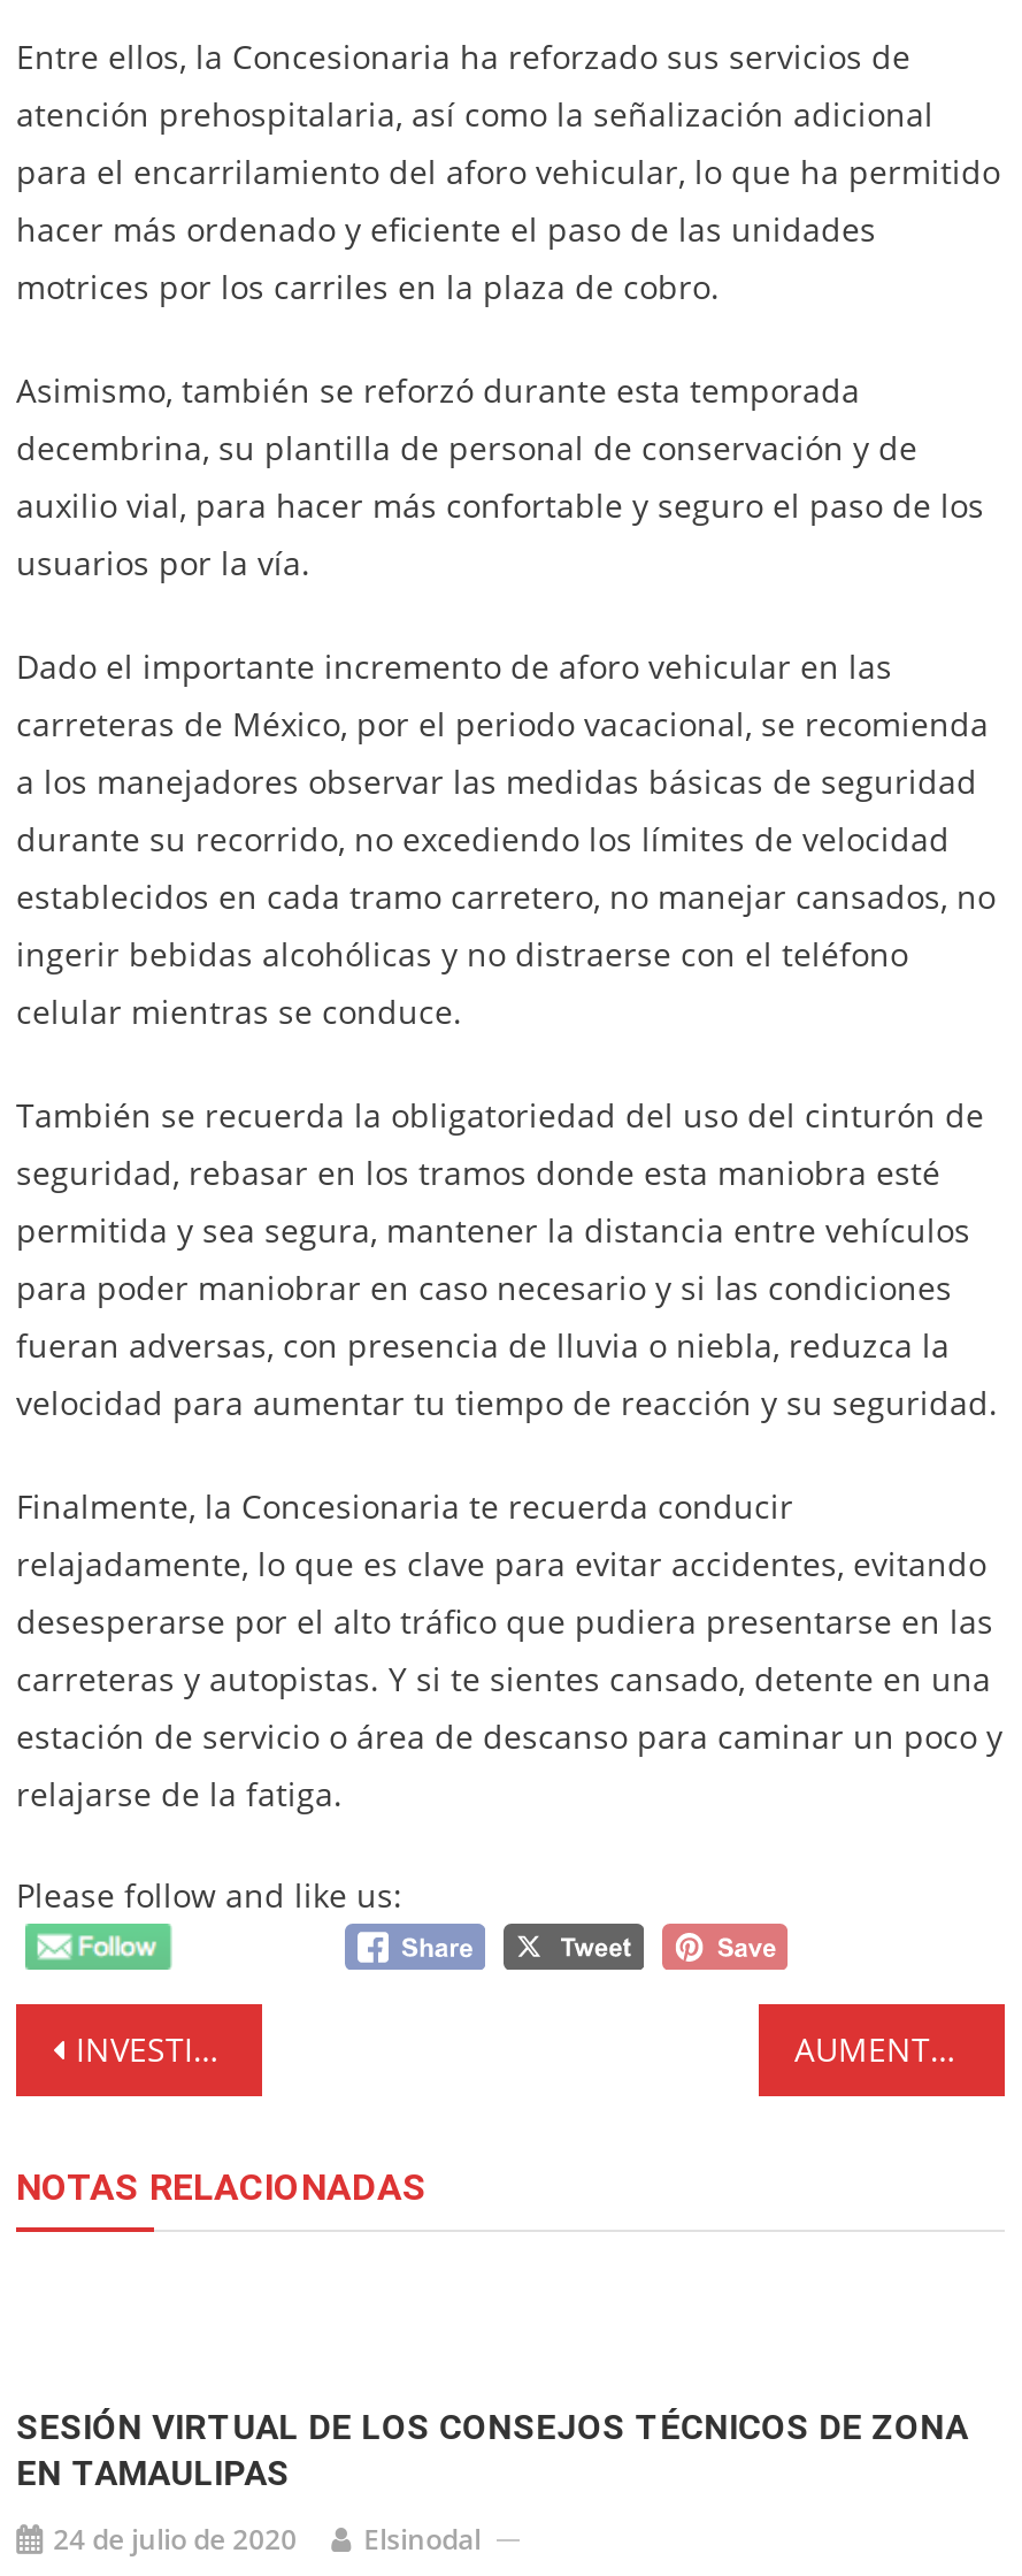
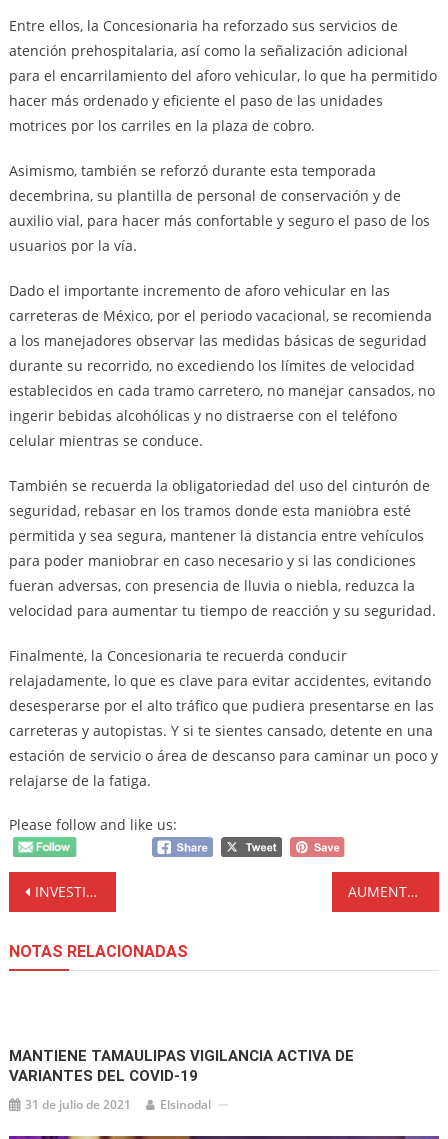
- SESIÓN VIRTUAL DE LOS CONSEJOS TÉCNICOS DE ZONA
- EN TAMAULIPAS
+ MANTIENE TAMAULIPAS VIGILANCIA ACTIVA DE
+ VARIANTES DEL COVID-19

- 24 de julio de 2020 Elsinodal
+ 31 de julio de 2021 Elsinodal
